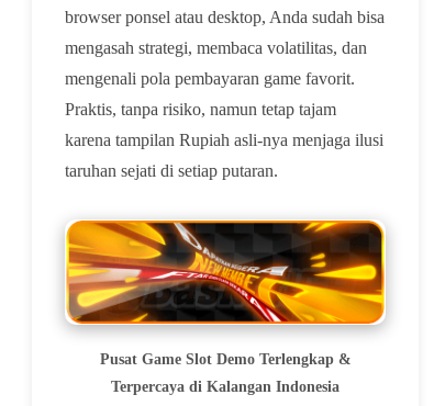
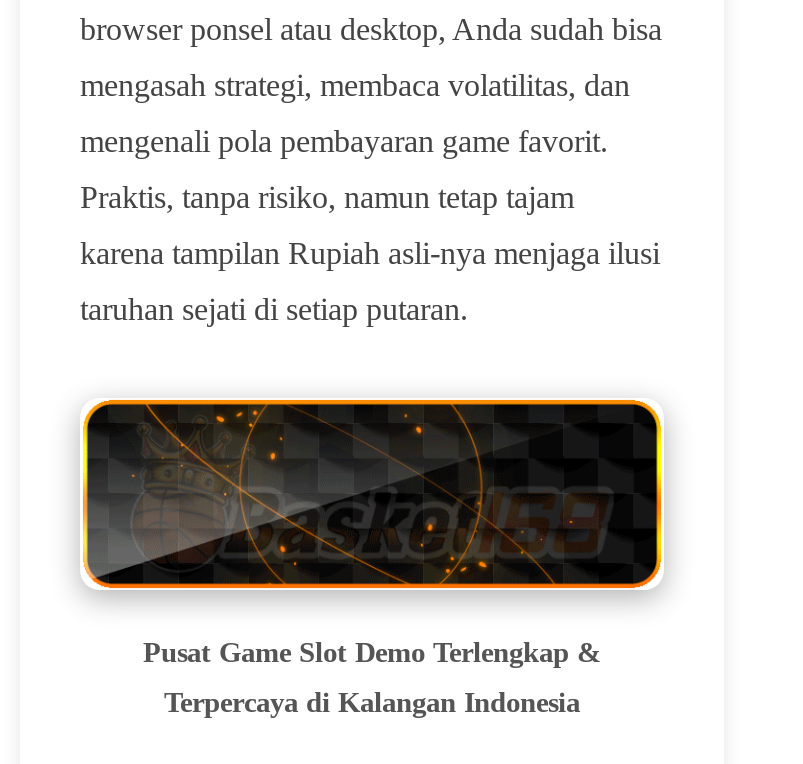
- [image]
+ [image]
